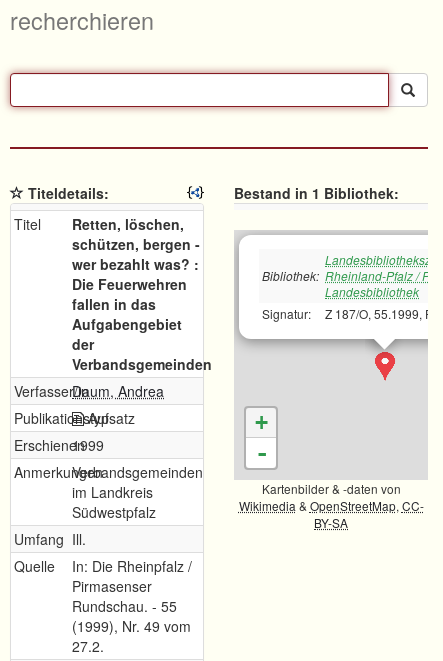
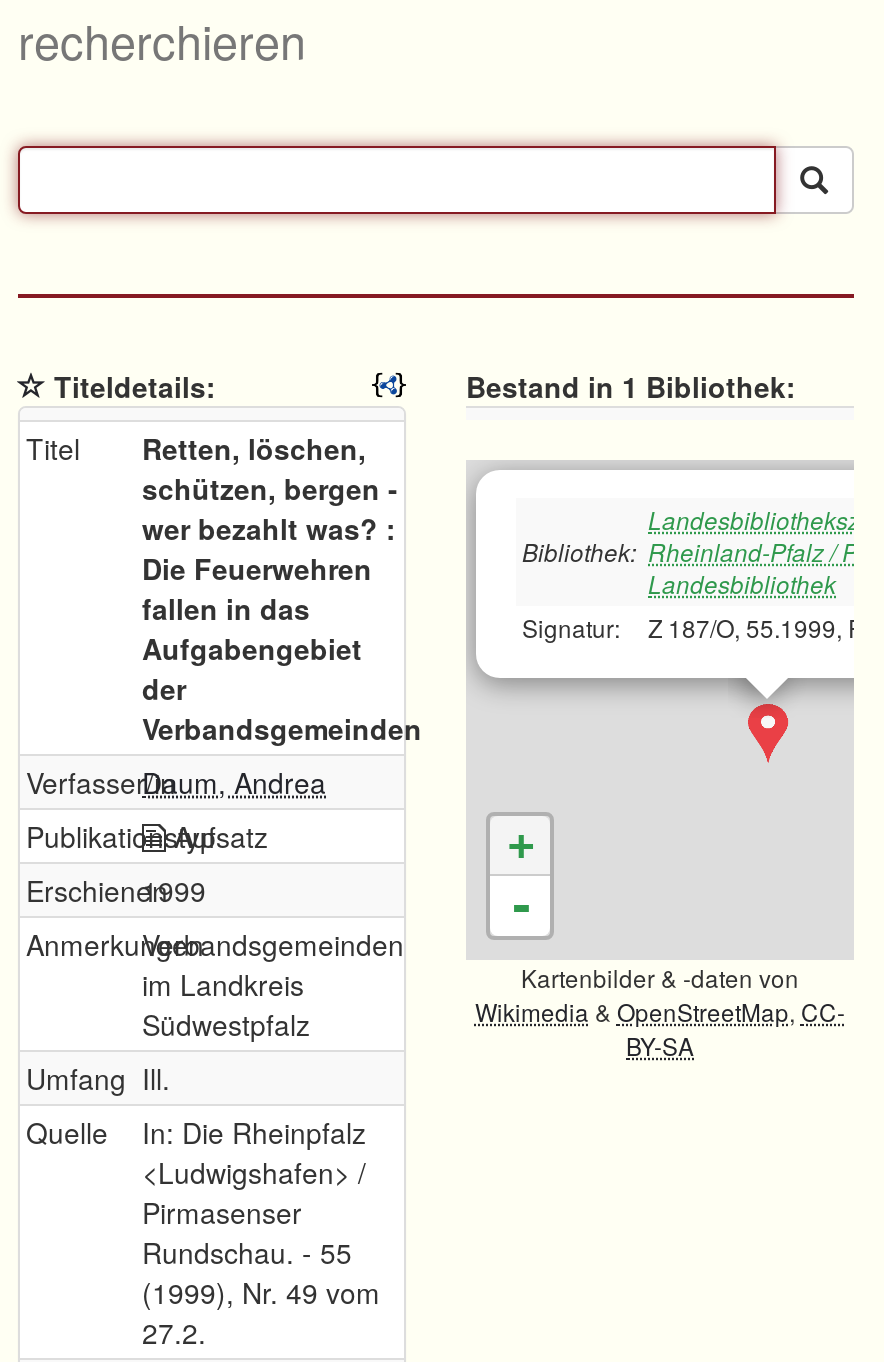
- In: Die Rheinpfalz /
+ In: Die Rheinpfalz
+ <Ludwigshafen> /
